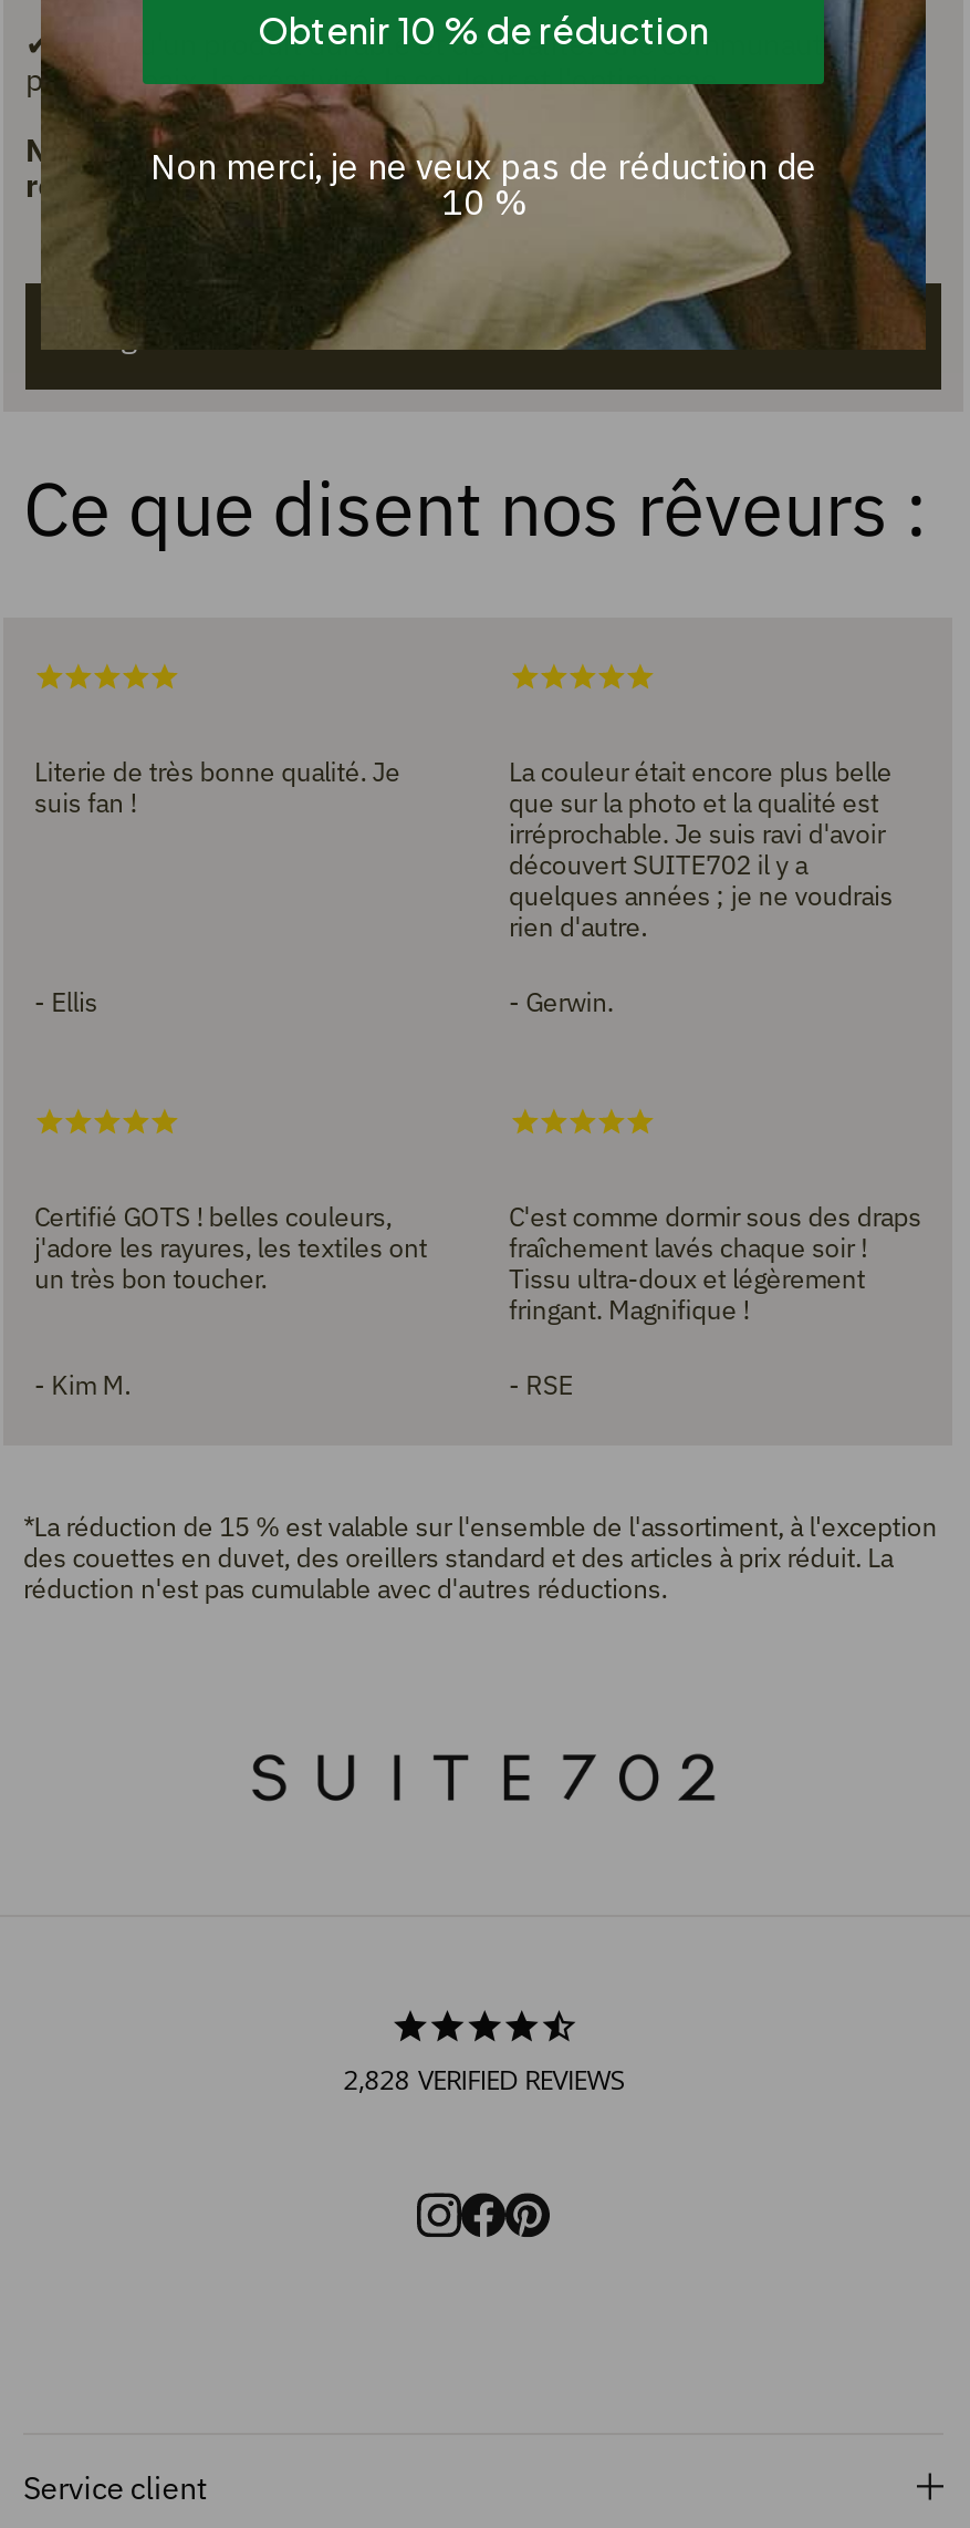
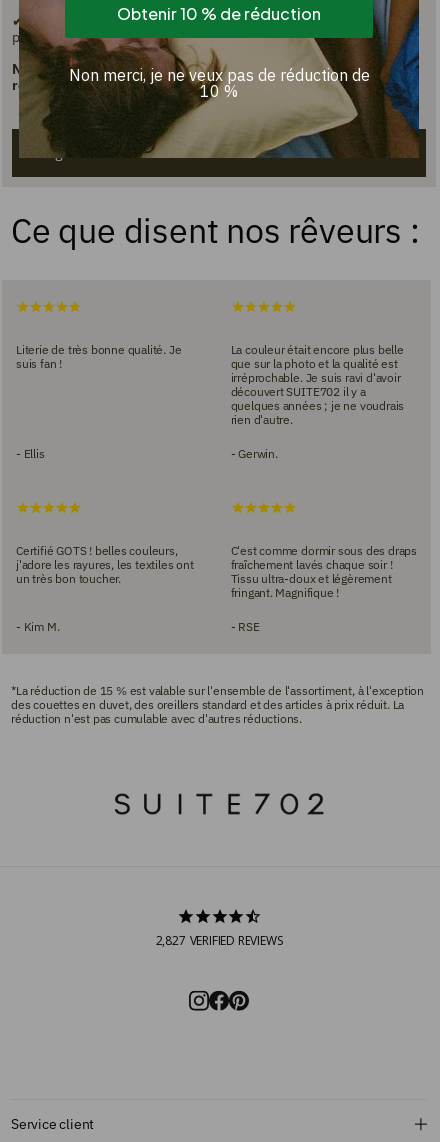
- 2,828 VERIFIED REVIEWS
+ 2,827 VERIFIED REVIEWS
